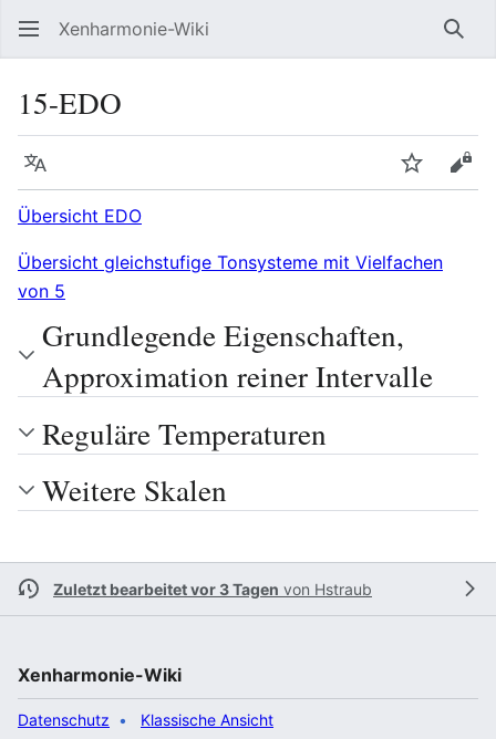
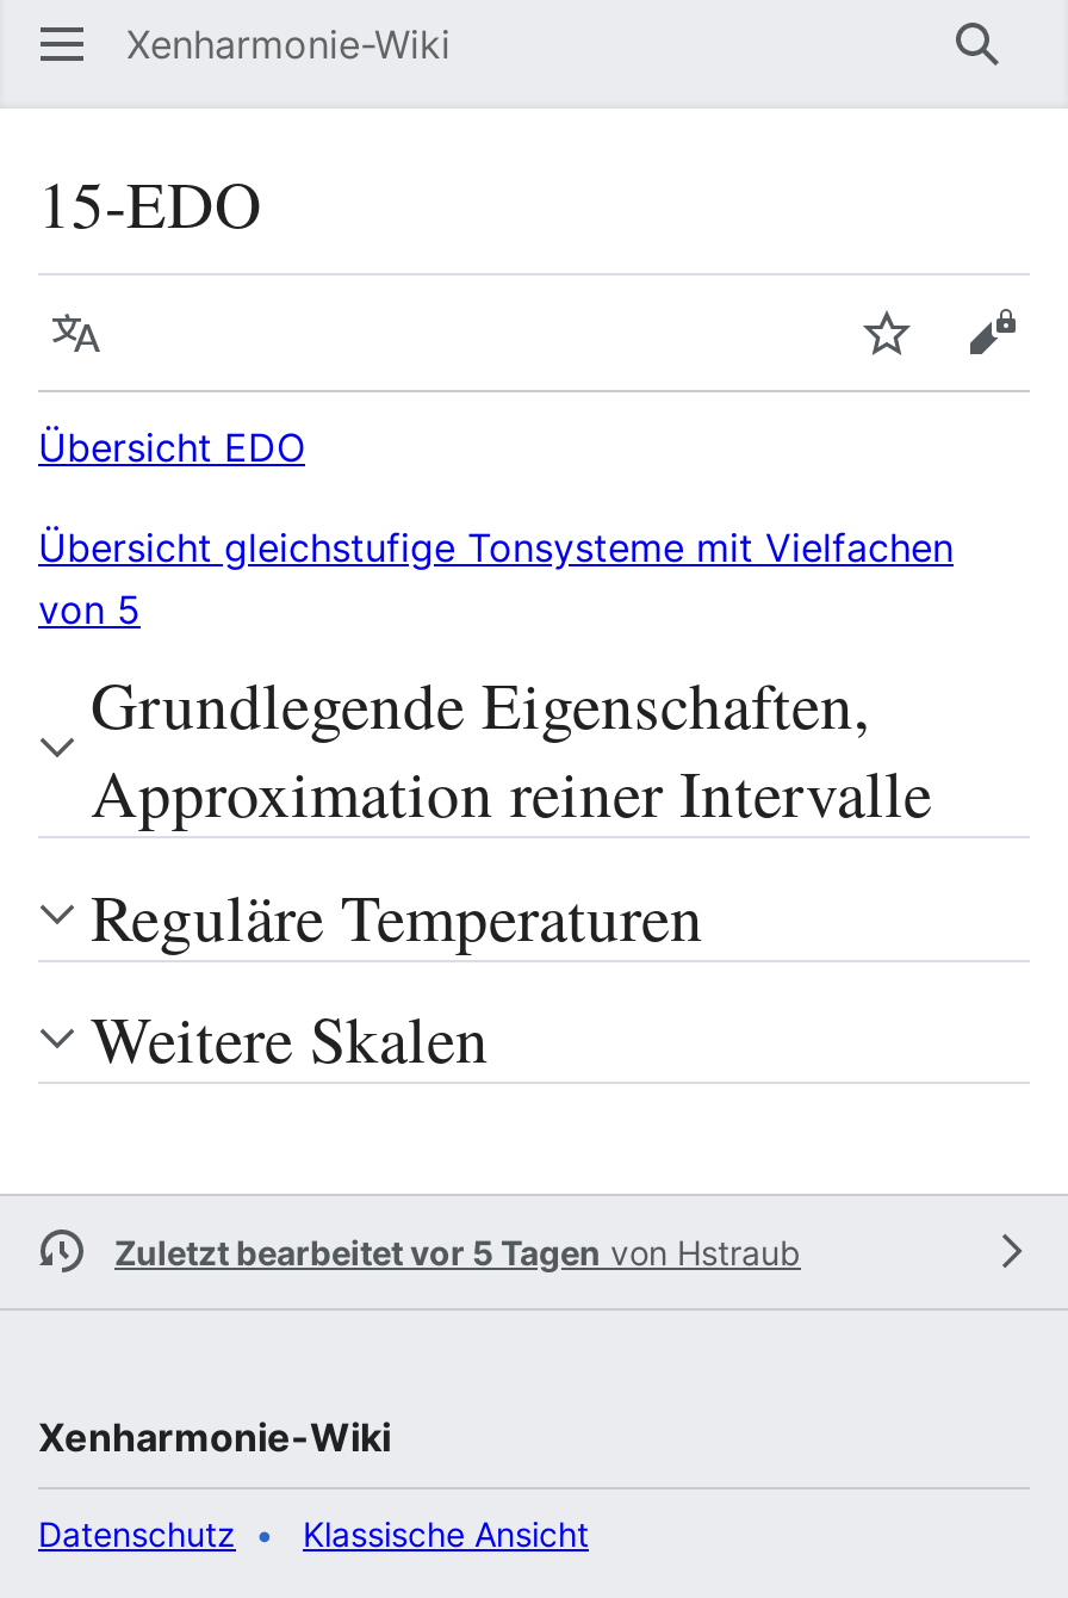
- Zuletzt bearbeitet vor 3 Tagen von Hstraub
+ Zuletzt bearbeitet vor 5 Tagen von Hstraub
